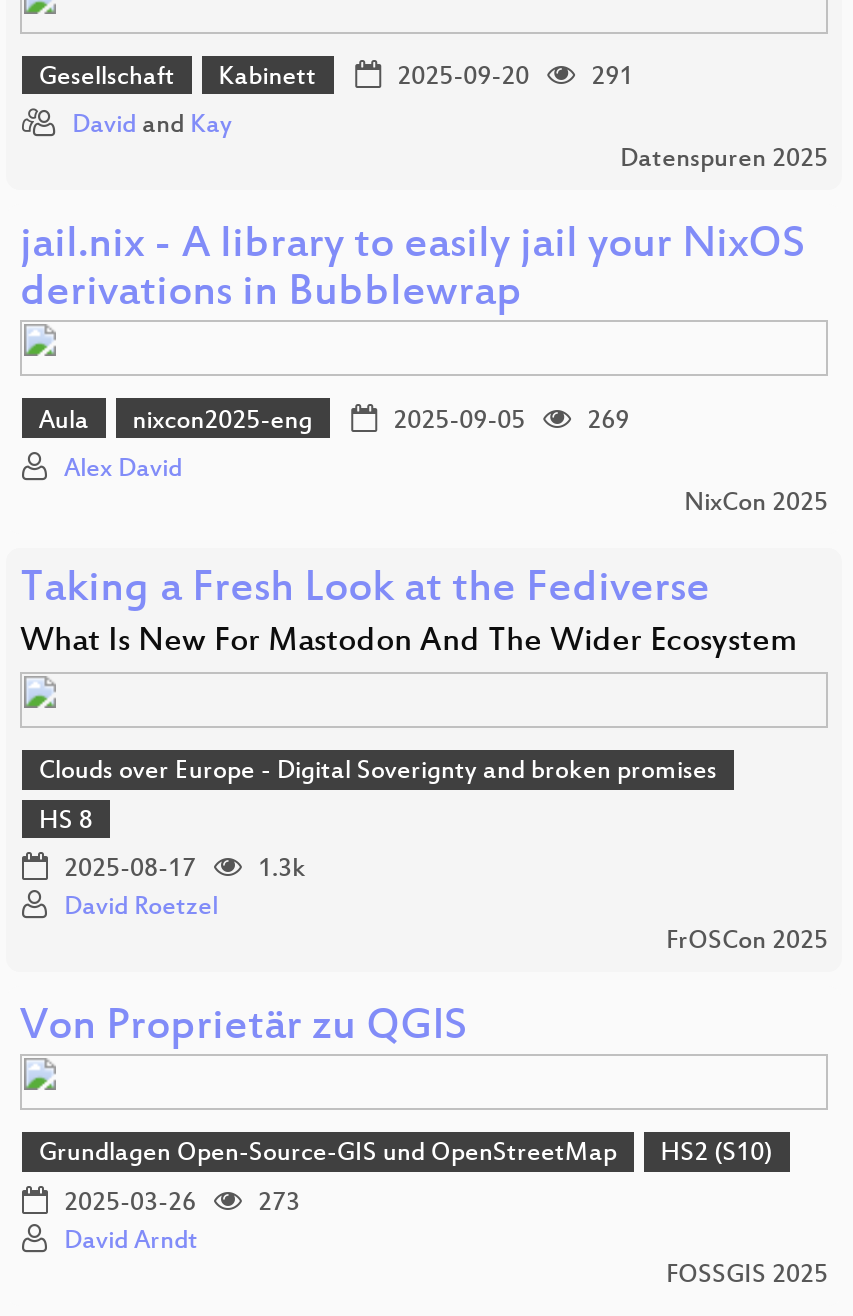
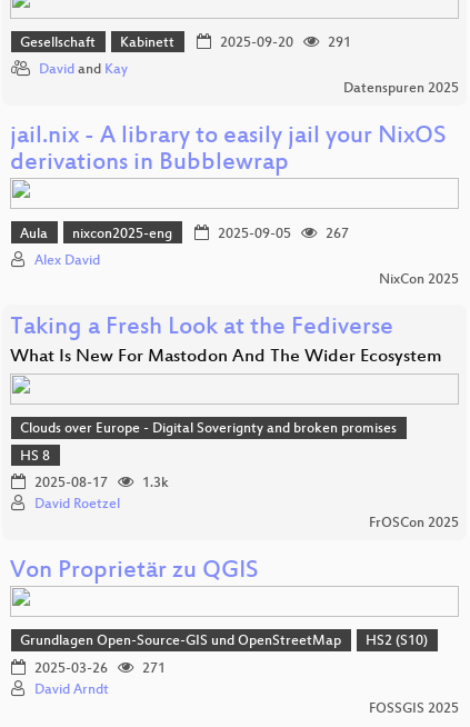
- 2025-09-05 269
+ 2025-09-05 267

- 2025-03-26 273
+ 2025-03-26 271
